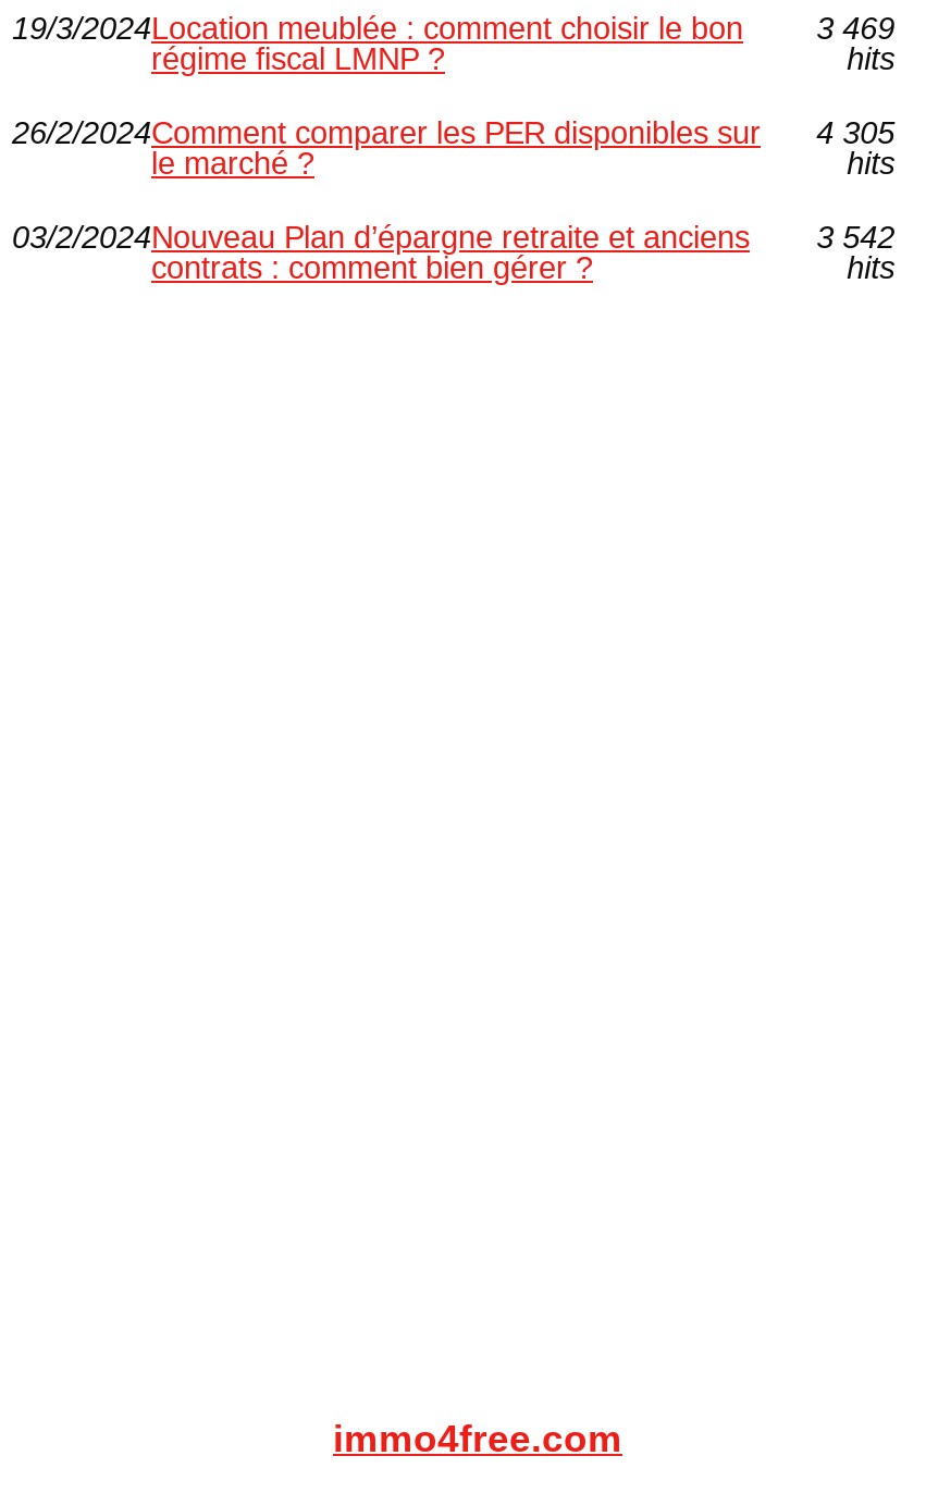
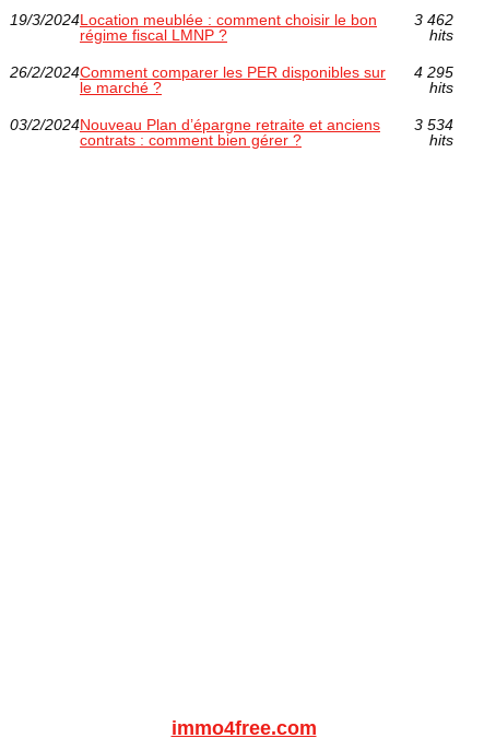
- 3 469
+ 3 462

- 26/2/2024Comment comparer les PER disponibles sur 4 305
+ 26/2/2024Comment comparer les PER disponibles sur 4 295

- 03/2/2024Nouveau Plan d’épargne retraite et anciens 3 542
+ 03/2/2024Nouveau Plan d’épargne retraite et anciens 3 534
